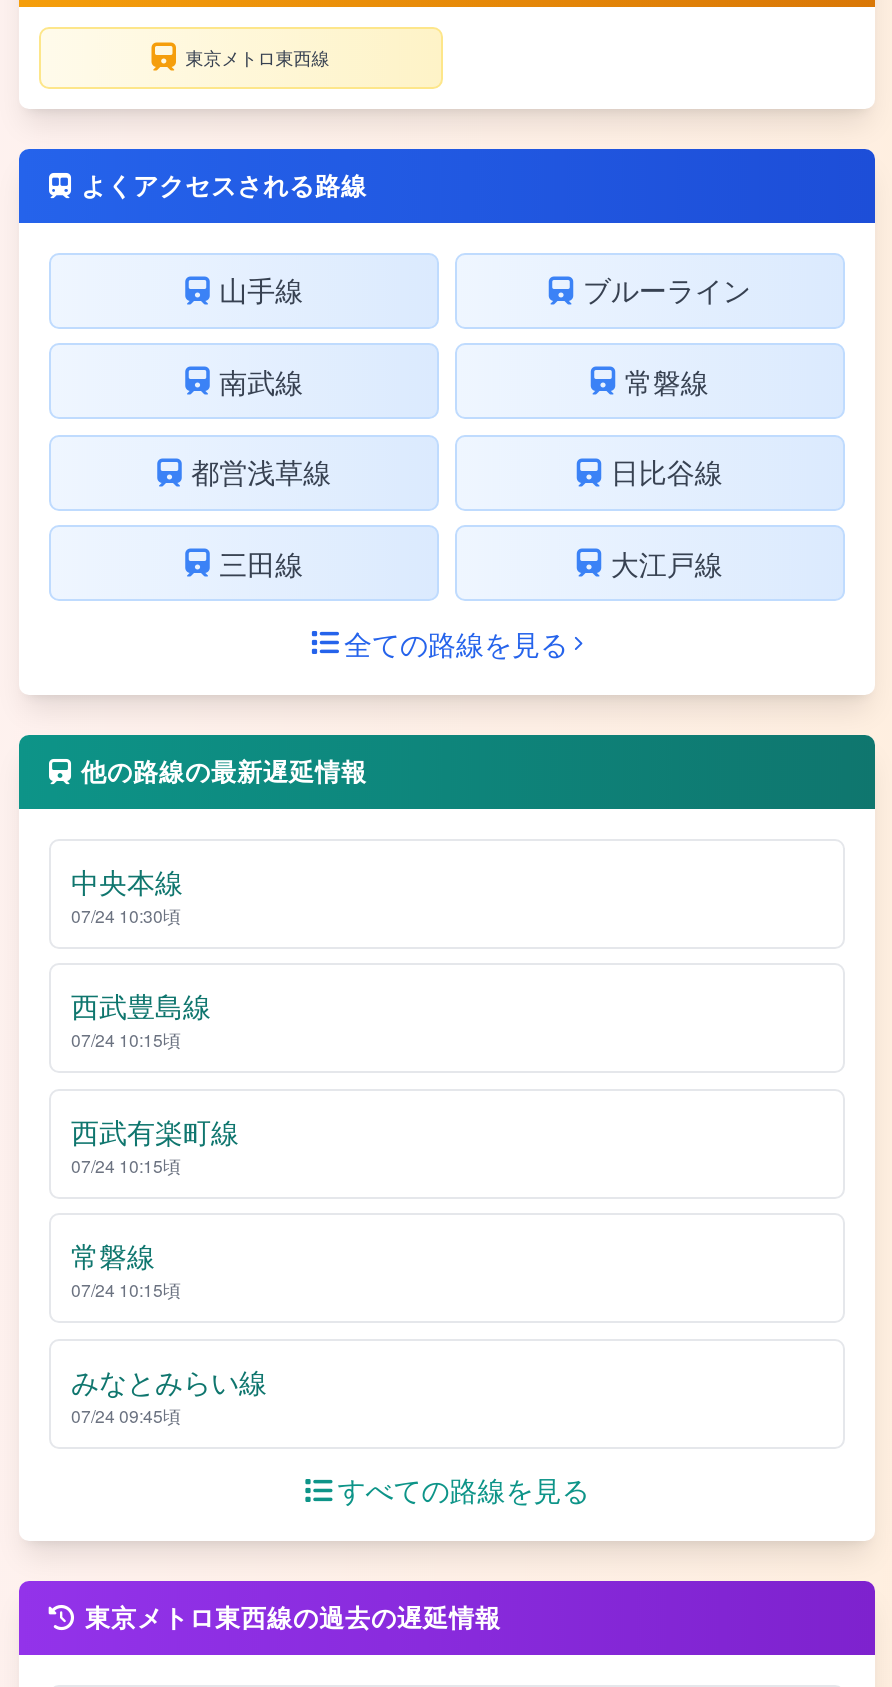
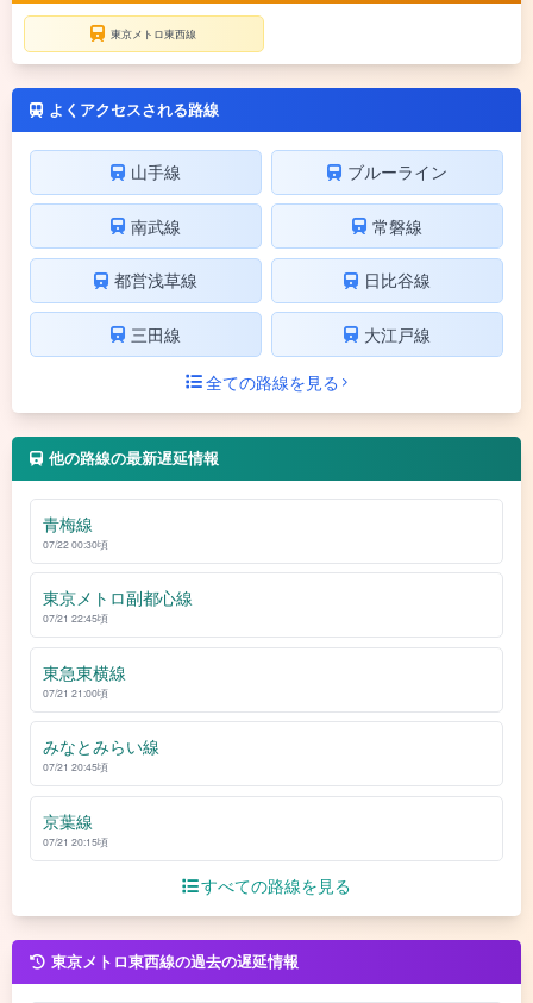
- 中央本線
- 07/24 10:30頃
- 西武豊島線
- 07/24 10:15頃
- 西武有楽町線
- 07/24 10:15頃
- 常磐線
- 07/24 10:15頃
+ 青梅線
+ 07/22 00:30頃
+ 東京メトロ副都心線
+ 07/21 22:45頃
+ 東急東横線
+ 07/21 21:00頃

moved up: みなとみらい線

- 07/24 09:45頃
+ 07/21 20:45頃
+ 京葉線
+ 07/21 20:15頃
